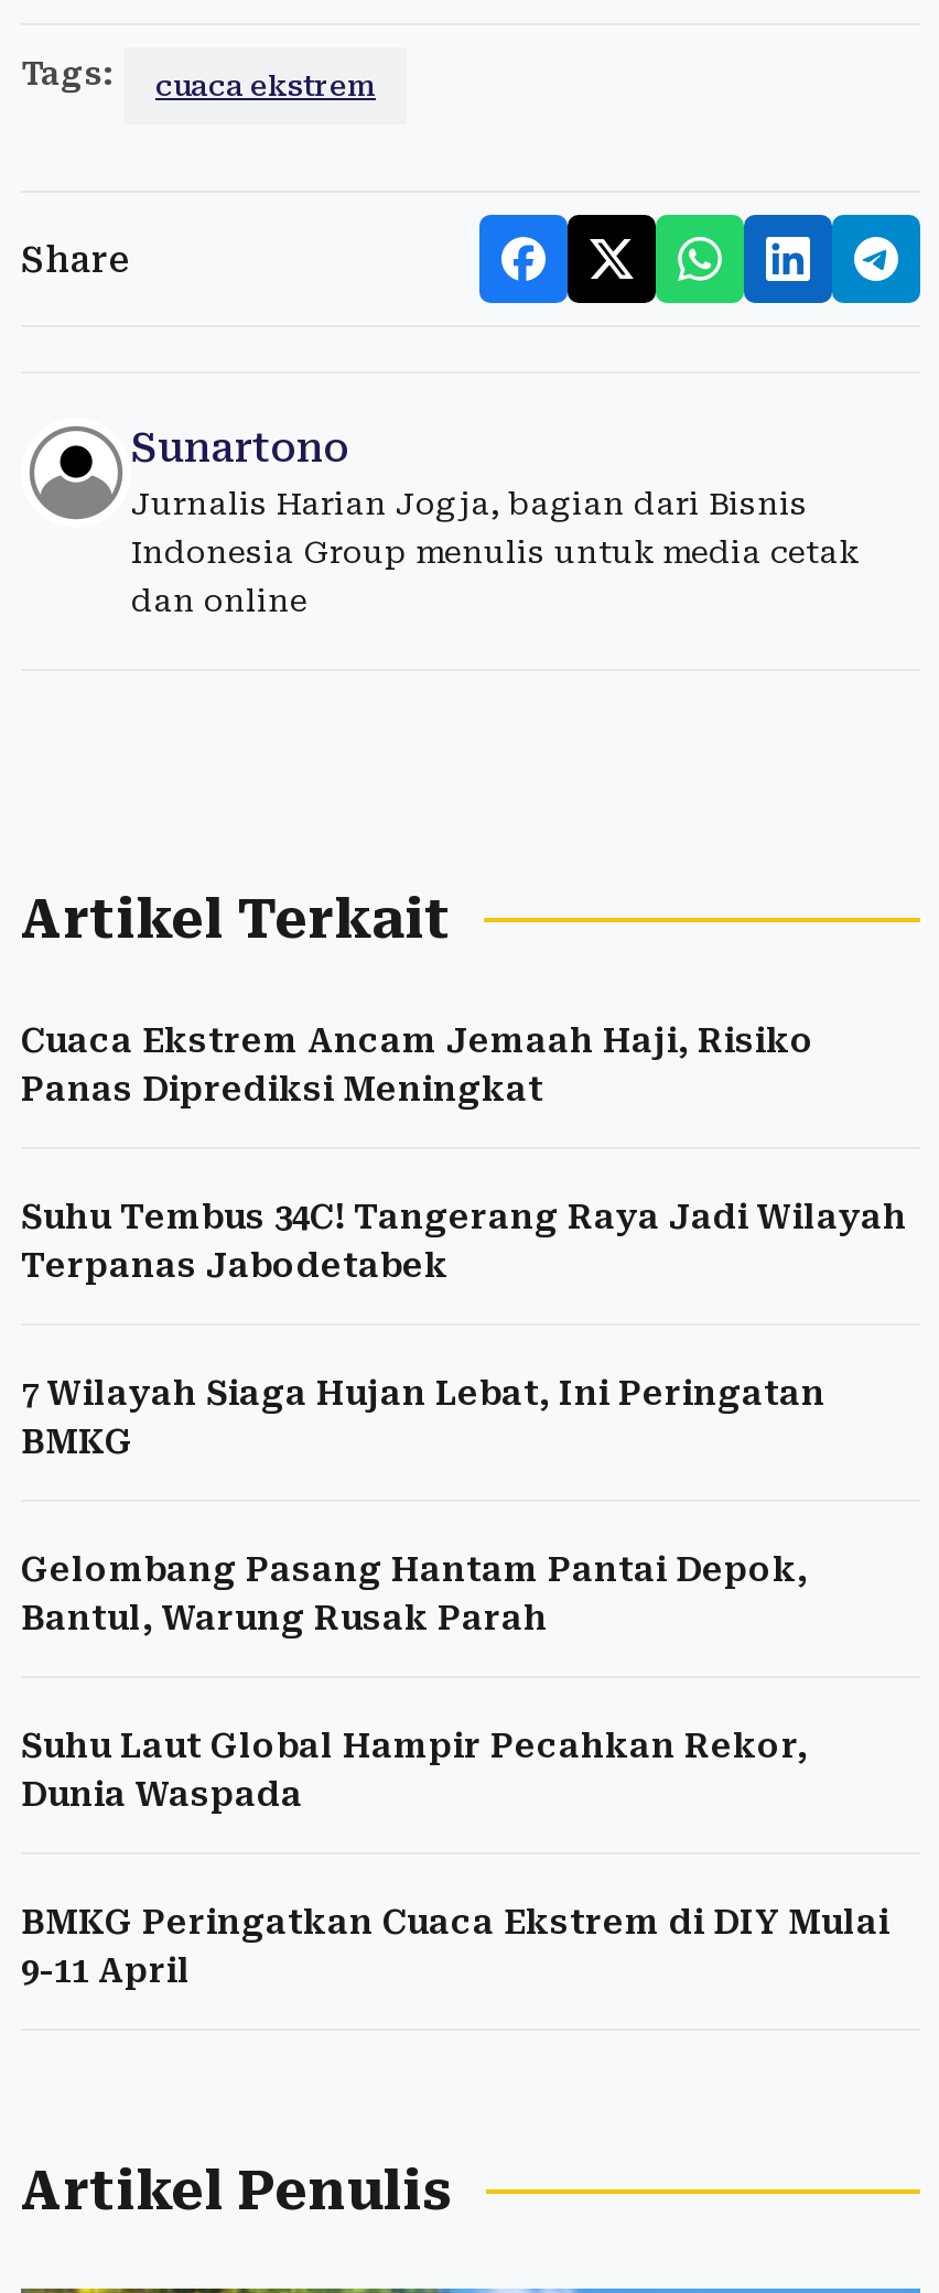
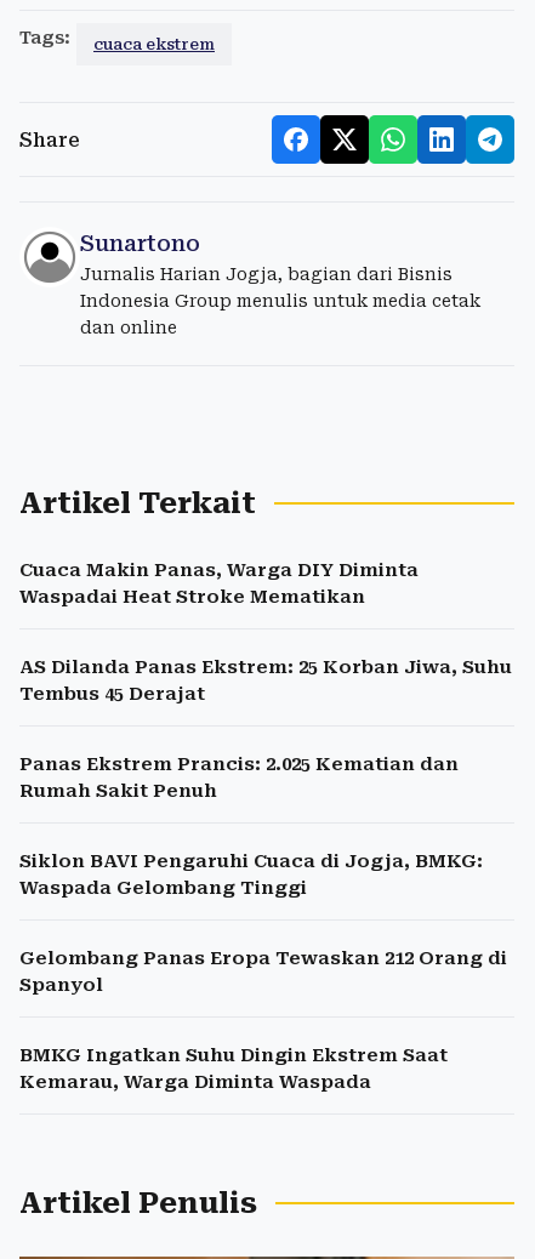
- Cuaca Ekstrem Ancam Jemaah Haji, Risiko
- Panas Diprediksi Meningkat
+ Cuaca Makin Panas, Warga DIY Diminta
+ Waspadai Heat Stroke Mematikan

- Suhu Tembus 34C! Tangerang Raya Jadi Wilayah
- Terpanas Jabodetabek
+ AS Dilanda Panas Ekstrem: 25 Korban Jiwa, Suhu
+ Tembus 45 Derajat

- 7 Wilayah Siaga Hujan Lebat, Ini Peringatan
- BMKG
+ Panas Ekstrem Prancis: 2.025 Kematian dan
+ Rumah Sakit Penuh

- Gelombang Pasang Hantam Pantai Depok,
- Bantul, Warung Rusak Parah
+ Siklon BAVI Pengaruhi Cuaca di Jogja, BMKG:
+ Waspada Gelombang Tinggi

- Suhu Laut Global Hampir Pecahkan Rekor,
- Dunia Waspada
+ Gelombang Panas Eropa Tewaskan 212 Orang di
+ Spanyol

- BMKG Peringatkan Cuaca Ekstrem di DIY Mulai
- 9-11 April
+ BMKG Ingatkan Suhu Dingin Ekstrem Saat
+ Kemarau, Warga Diminta Waspada
